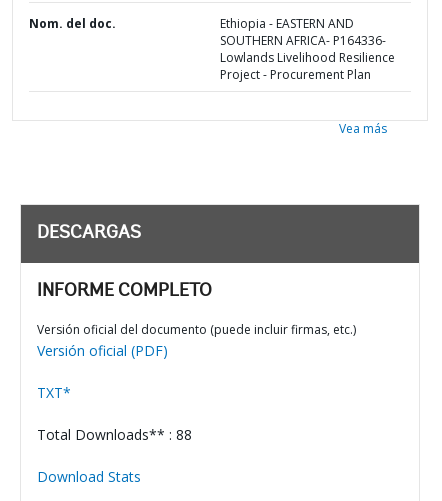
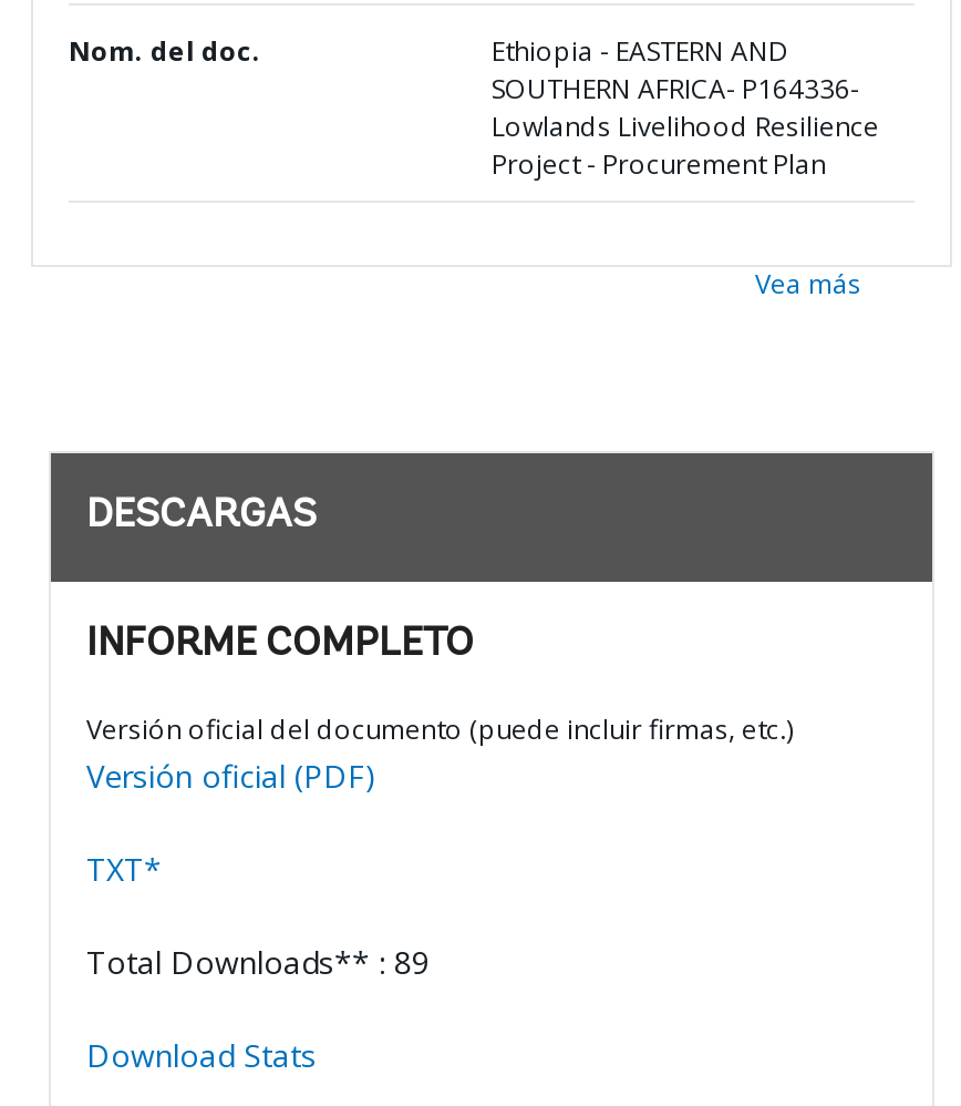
- Total Downloads** : 88
+ Total Downloads** : 89
